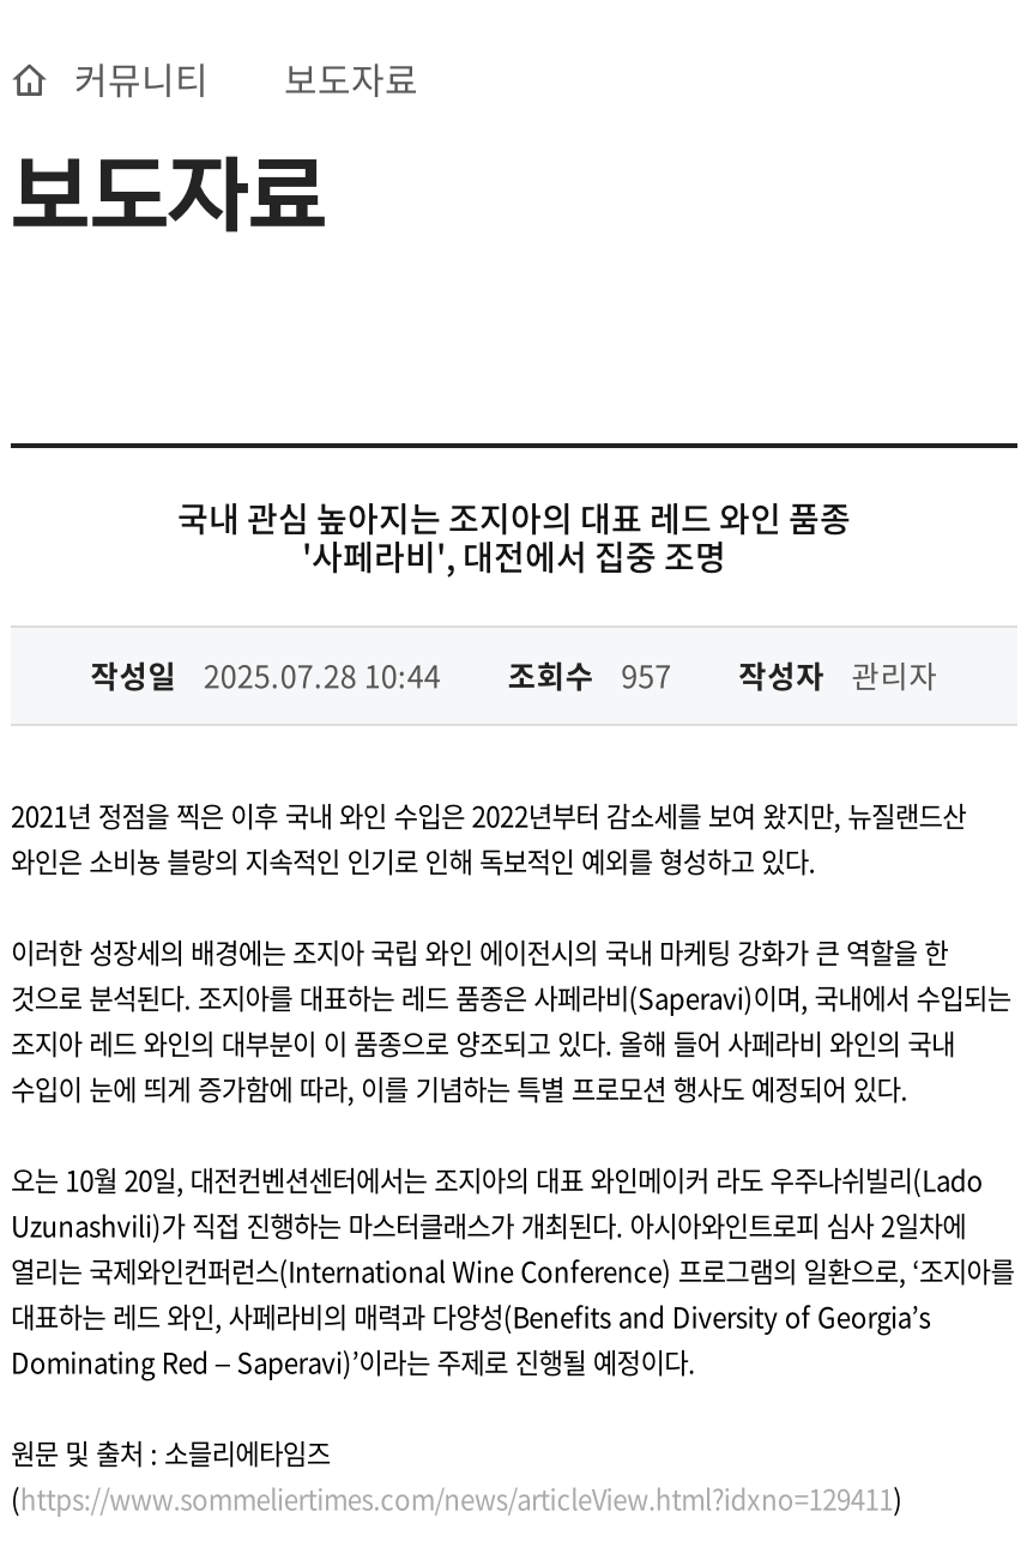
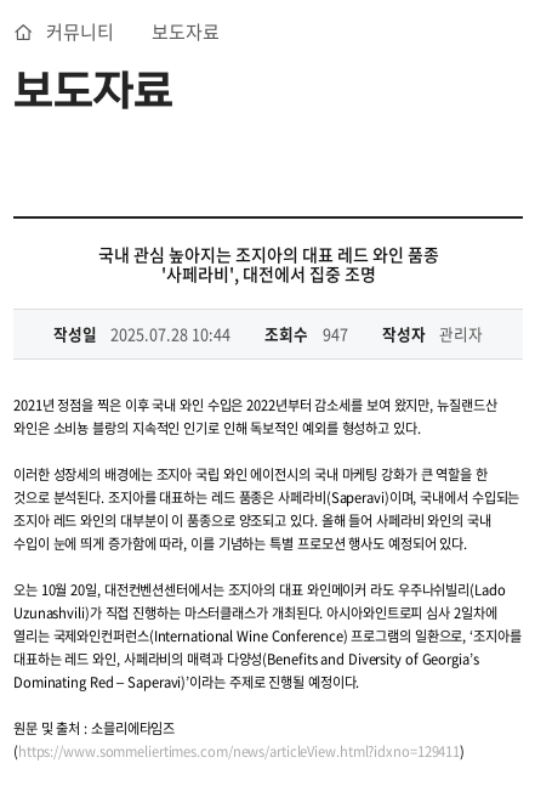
- 작성일 2025.07.28 10:44 조회수 957 작성자 관리자
+ 작성일 2025.07.28 10:44 조회수 947 작성자 관리자
